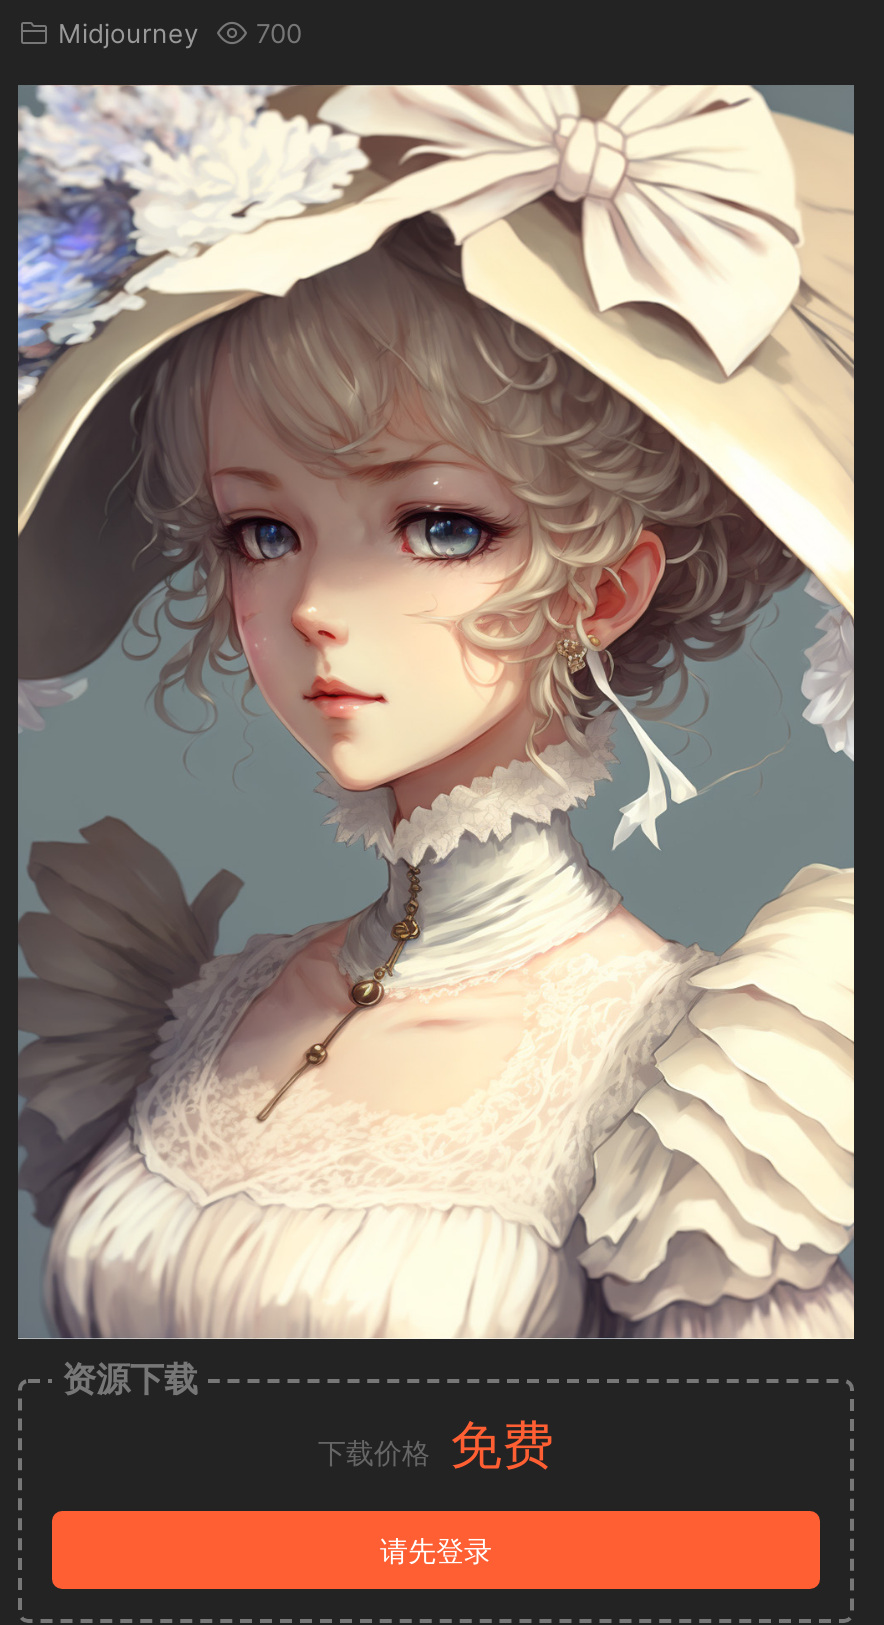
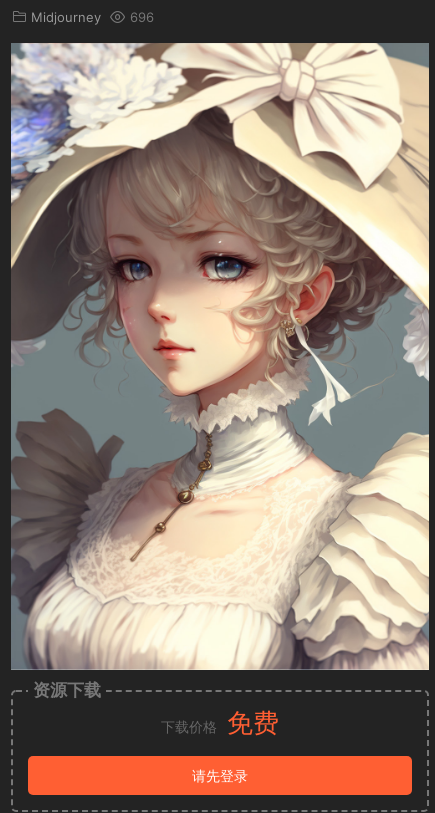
- Midjourney 700
+ Midjourney 696
